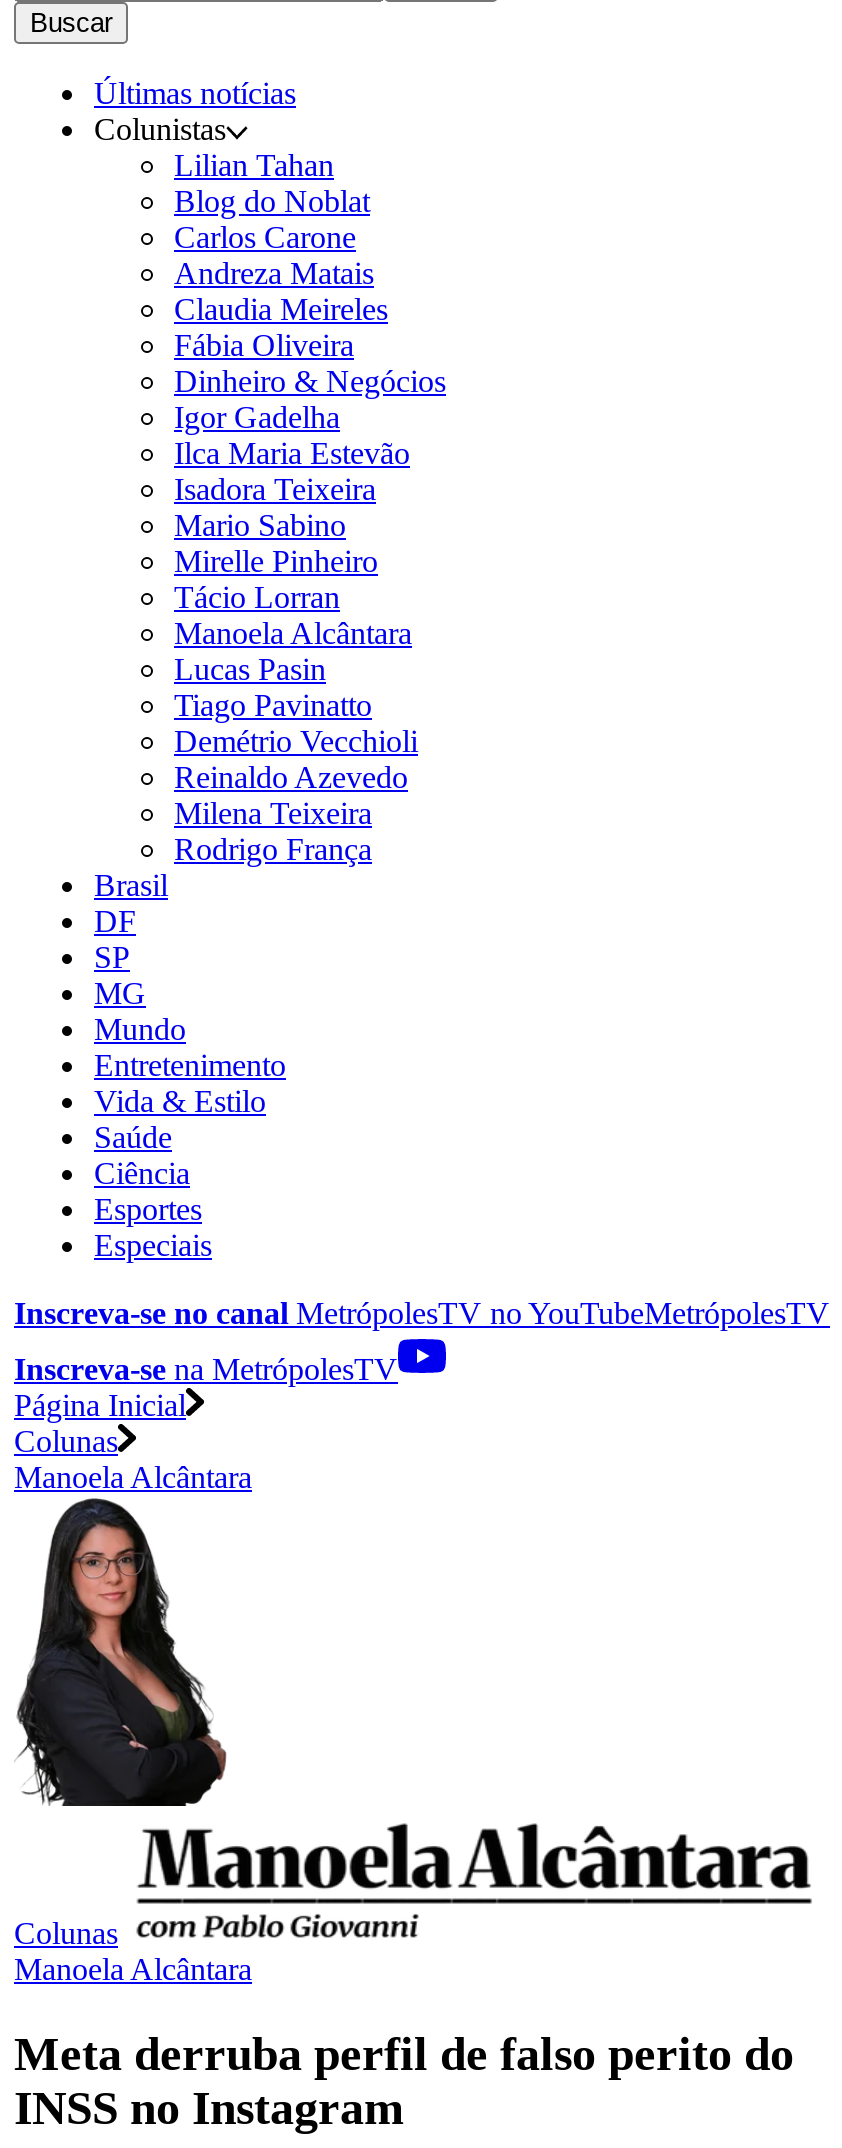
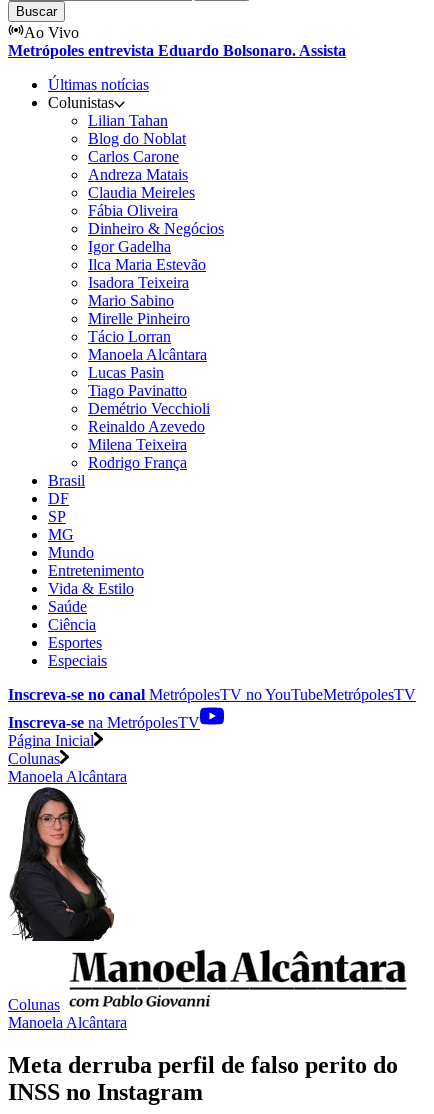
+ Ao Vivo
+ Metrópoles entrevista Eduardo Bolsonaro. Assista
